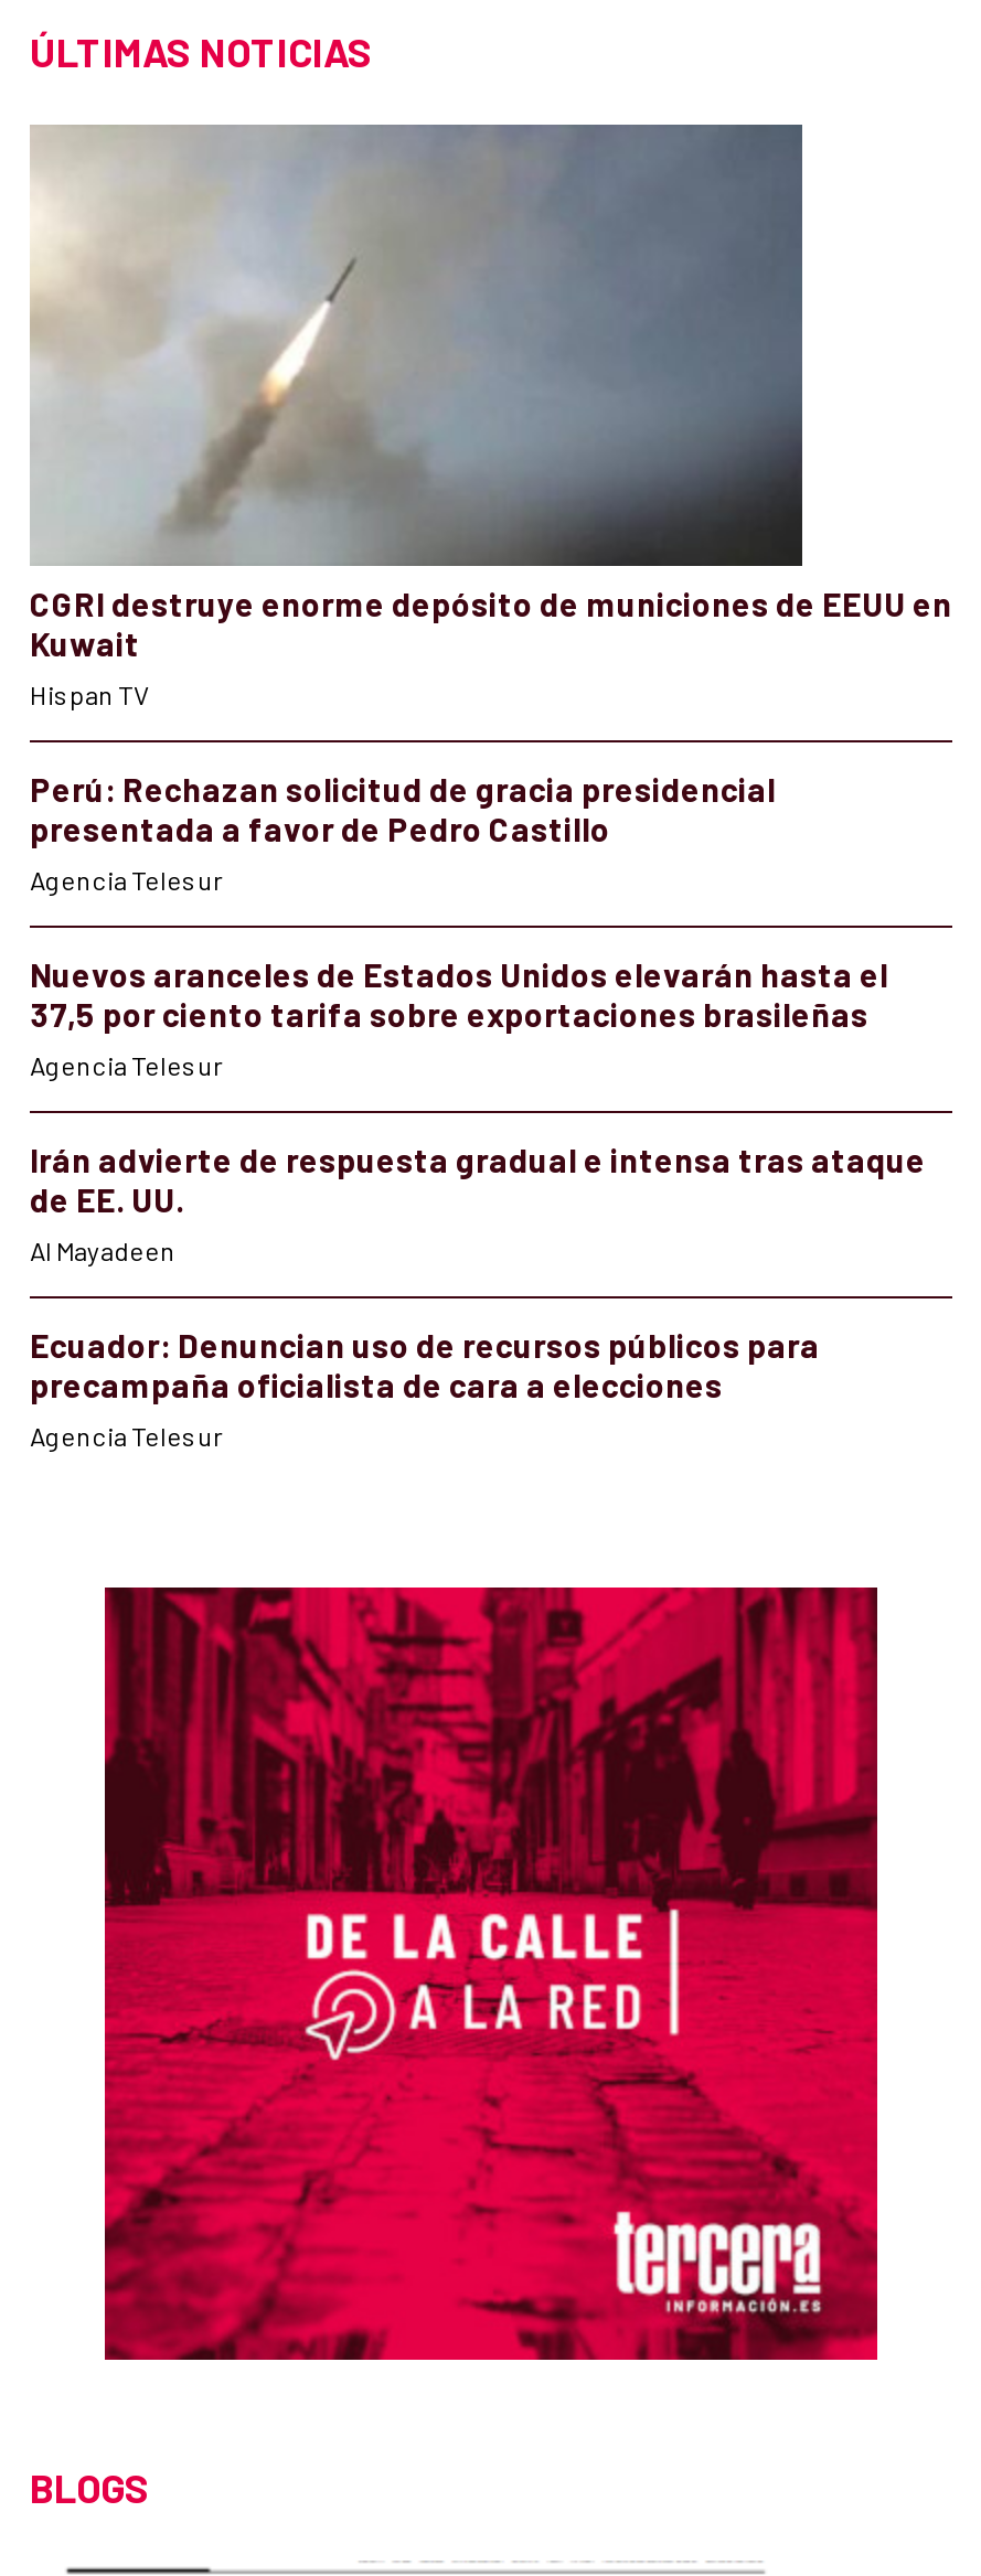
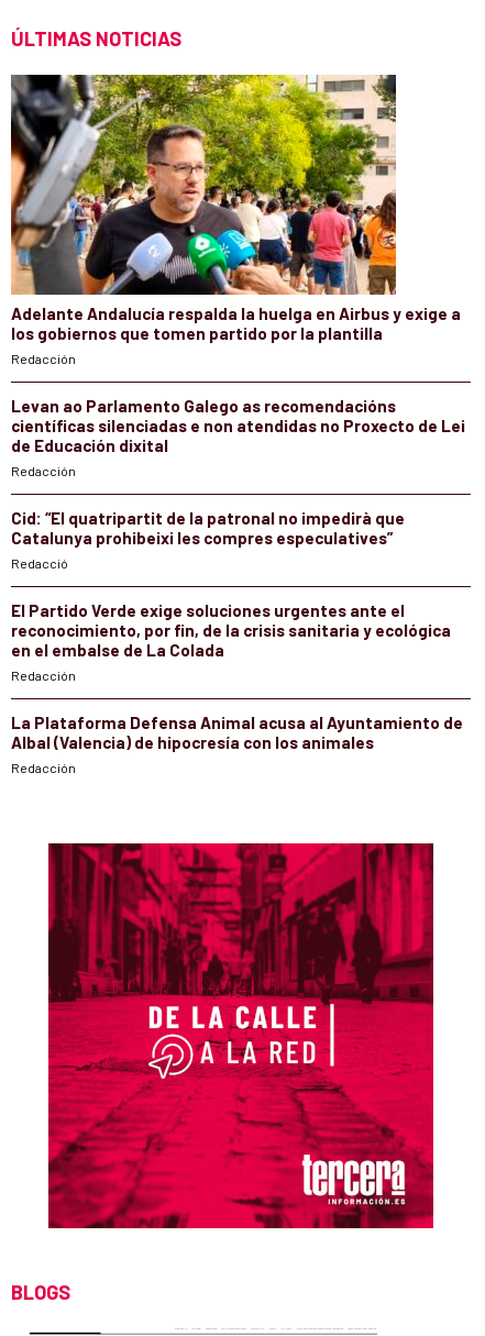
- [image]
+ [image]

- CGRI destruye enorme depósito de municiones de EEUU en
- Kuwait
- Hispan TV
+ Adelante Andalucía respalda la huelga en Airbus y exige a
+ los gobiernos que tomen partido por la plantilla
+ Redacción

- Perú: Rechazan solicitud de gracia presidencial
- presentada a favor de Pedro Castillo
- Agencia Telesur
+ Levan ao Parlamento Galego as recomendacións
+ científicas silenciadas e non atendidas no Proxecto de Lei
+ de Educación dixital
+ Redacción

- Nuevos aranceles de Estados Unidos elevarán hasta el
- 37,5 por ciento tarifa sobre exportaciones brasileñas
- Agencia Telesur
+ Cid: “El quatripartit de la patronal no impedirà que
+ Catalunya prohibeixi les compres especulatives”
+ Redacció

- Irán advierte de respuesta gradual e intensa tras ataque
- de EE. UU.
- Al Mayadeen
+ El Partido Verde exige soluciones urgentes ante el
+ reconocimiento, por fin, de la crisis sanitaria y ecológica
+ en el embalse de La Colada
+ Redacción

- Ecuador: Denuncian uso de recursos públicos para
- precampaña oficialista de cara a elecciones
- Agencia Telesur
+ La Plataforma Defensa Animal acusa al Ayuntamiento de
+ Albal (Valencia) de hipocresía con los animales
+ Redacción
